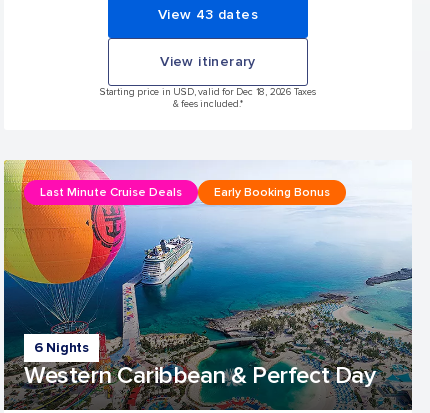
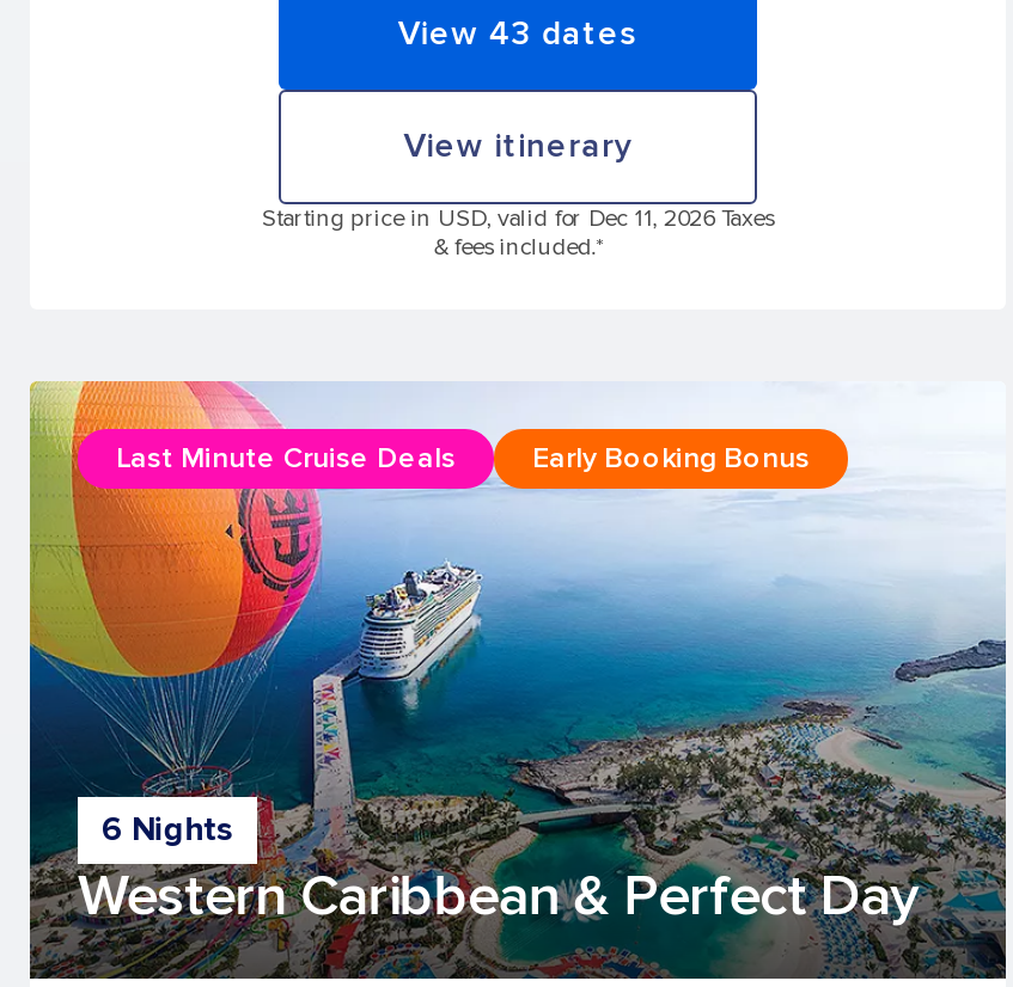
- Starting price in USD, valid for Dec 18, 2026 Taxes
+ Starting price in USD, valid for Dec 11, 2026 Taxes
